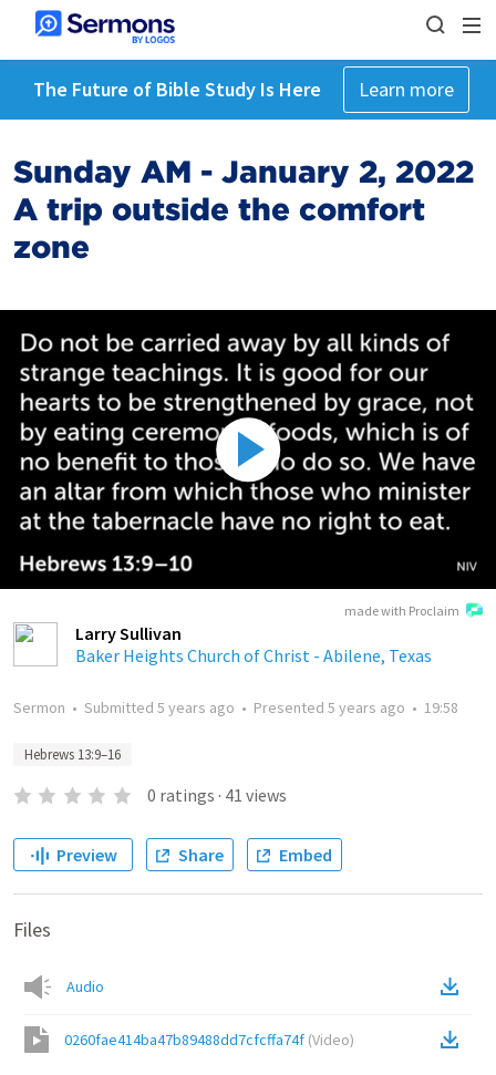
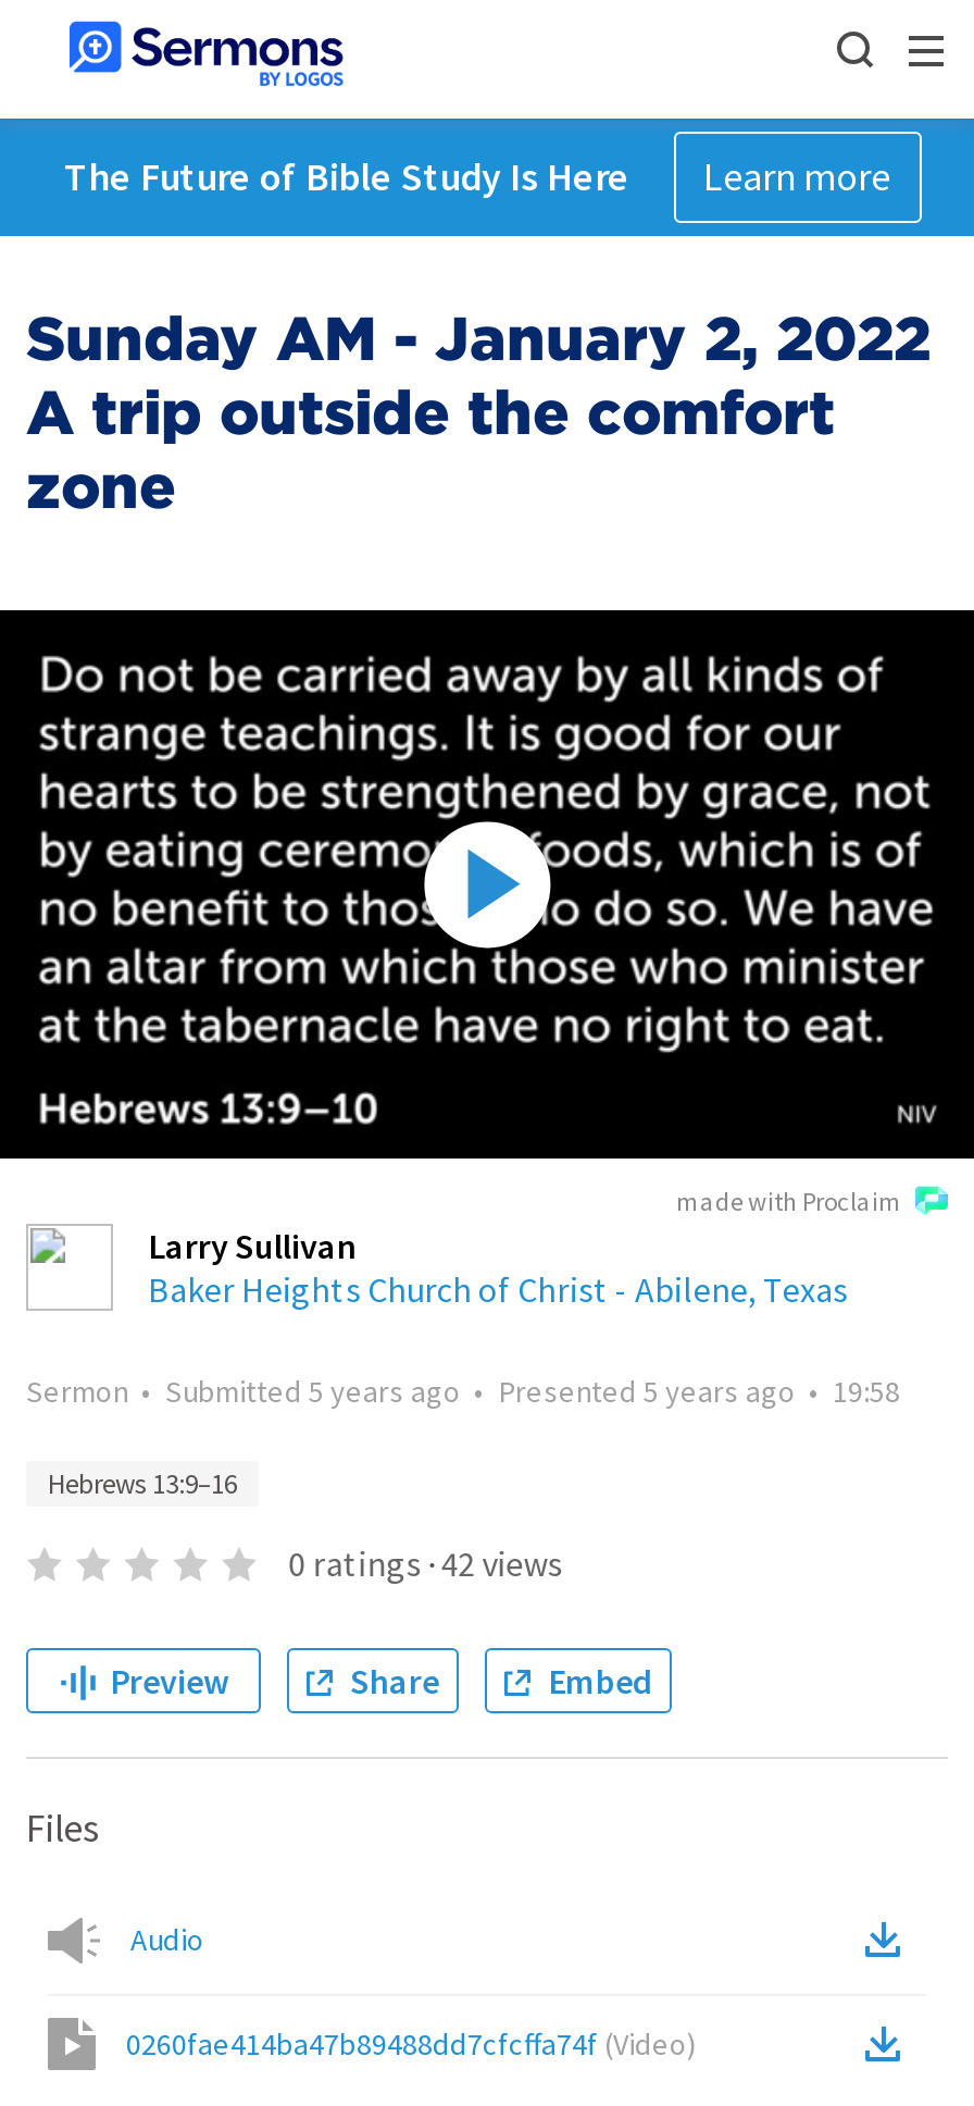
- 0 ratings · 41 views
+ 0 ratings · 42 views
